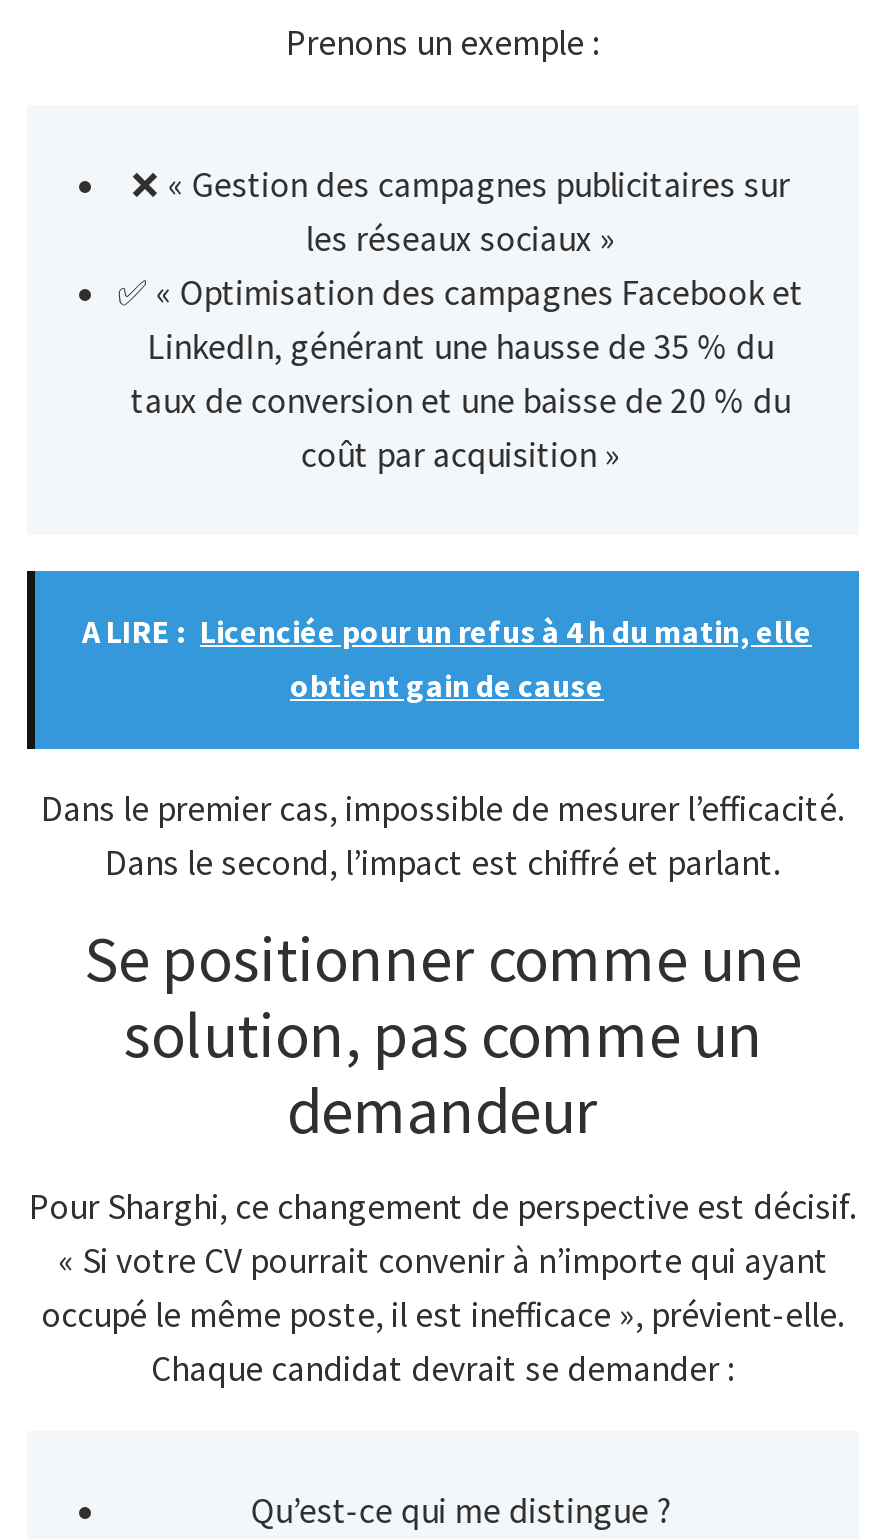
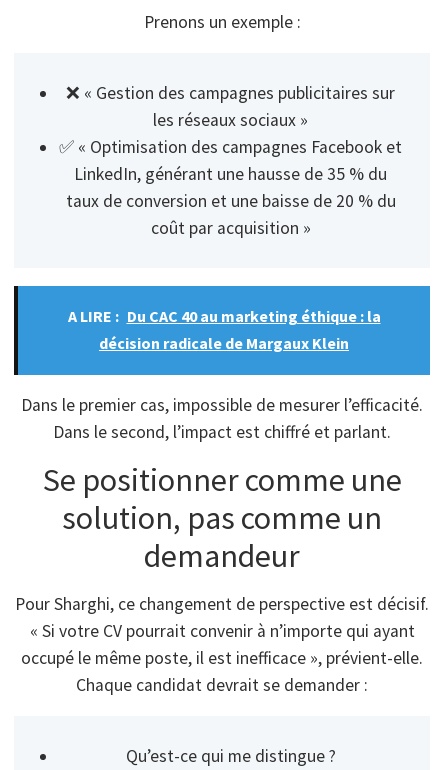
- A LIRE : Licenciée pour un refus à 4 h du matin, elle
- obtient gain de cause
+ A LIRE : Du CAC 40 au marketing éthique : la
+ décision radicale de Margaux Klein
